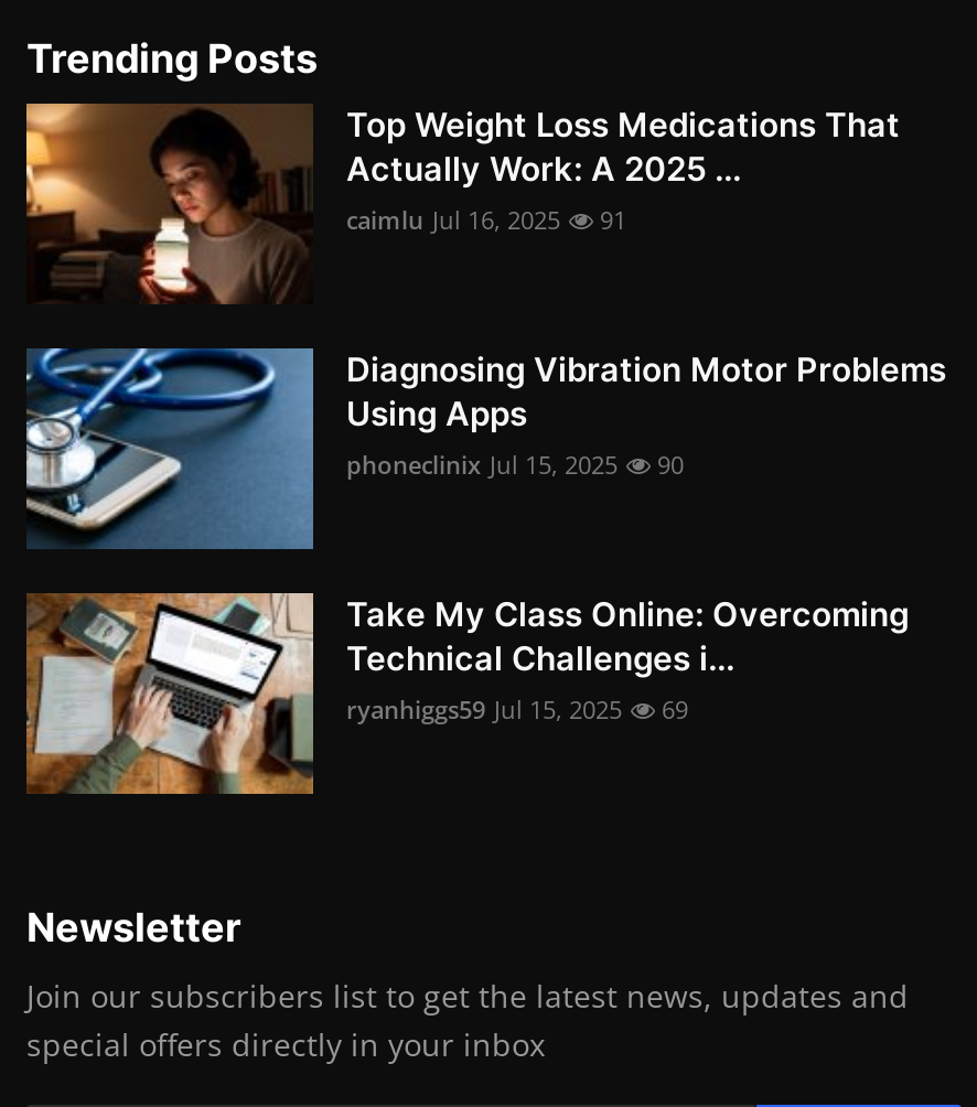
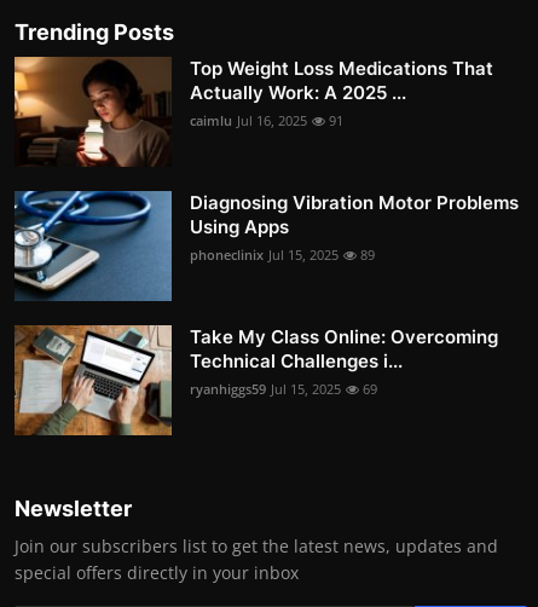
- phoneclinix Jul 15, 2025 90
+ phoneclinix Jul 15, 2025 89
